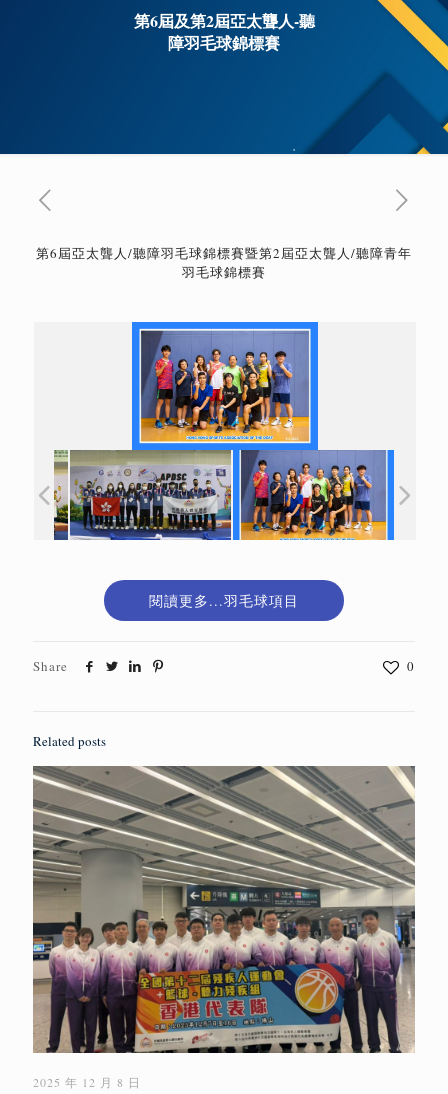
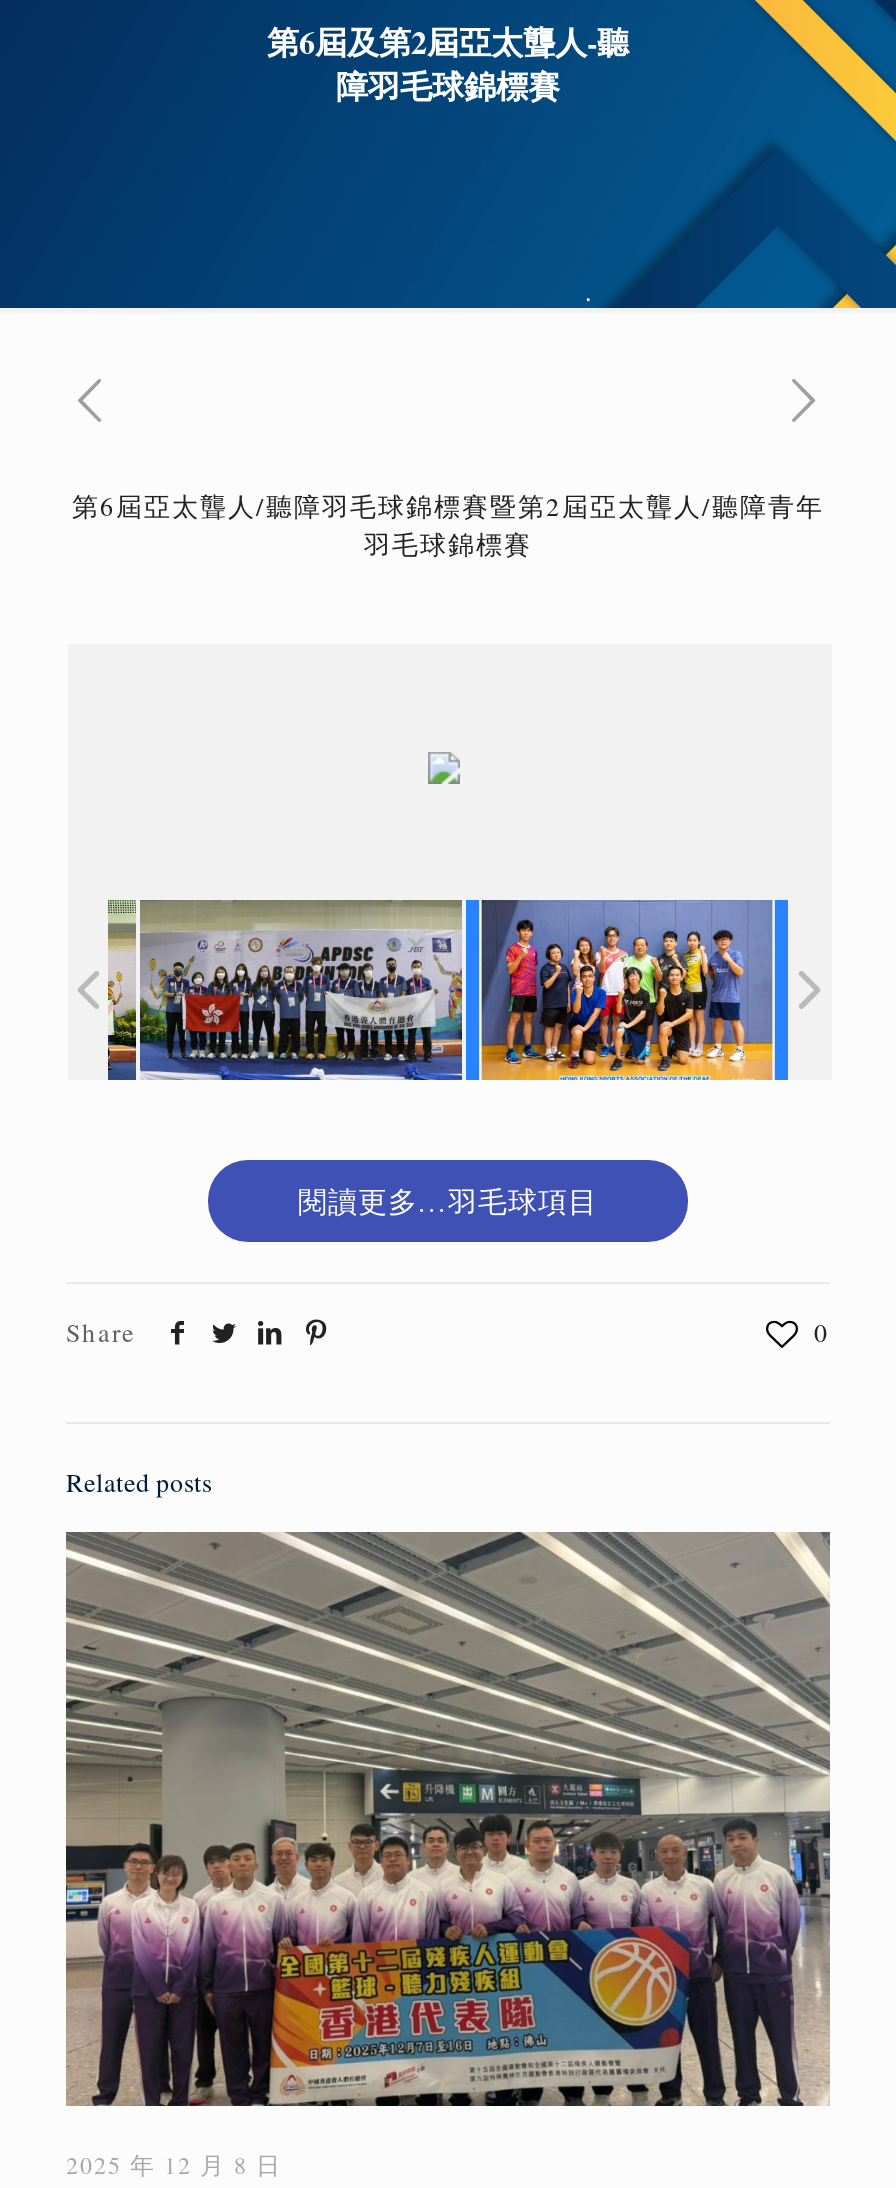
- [image]
